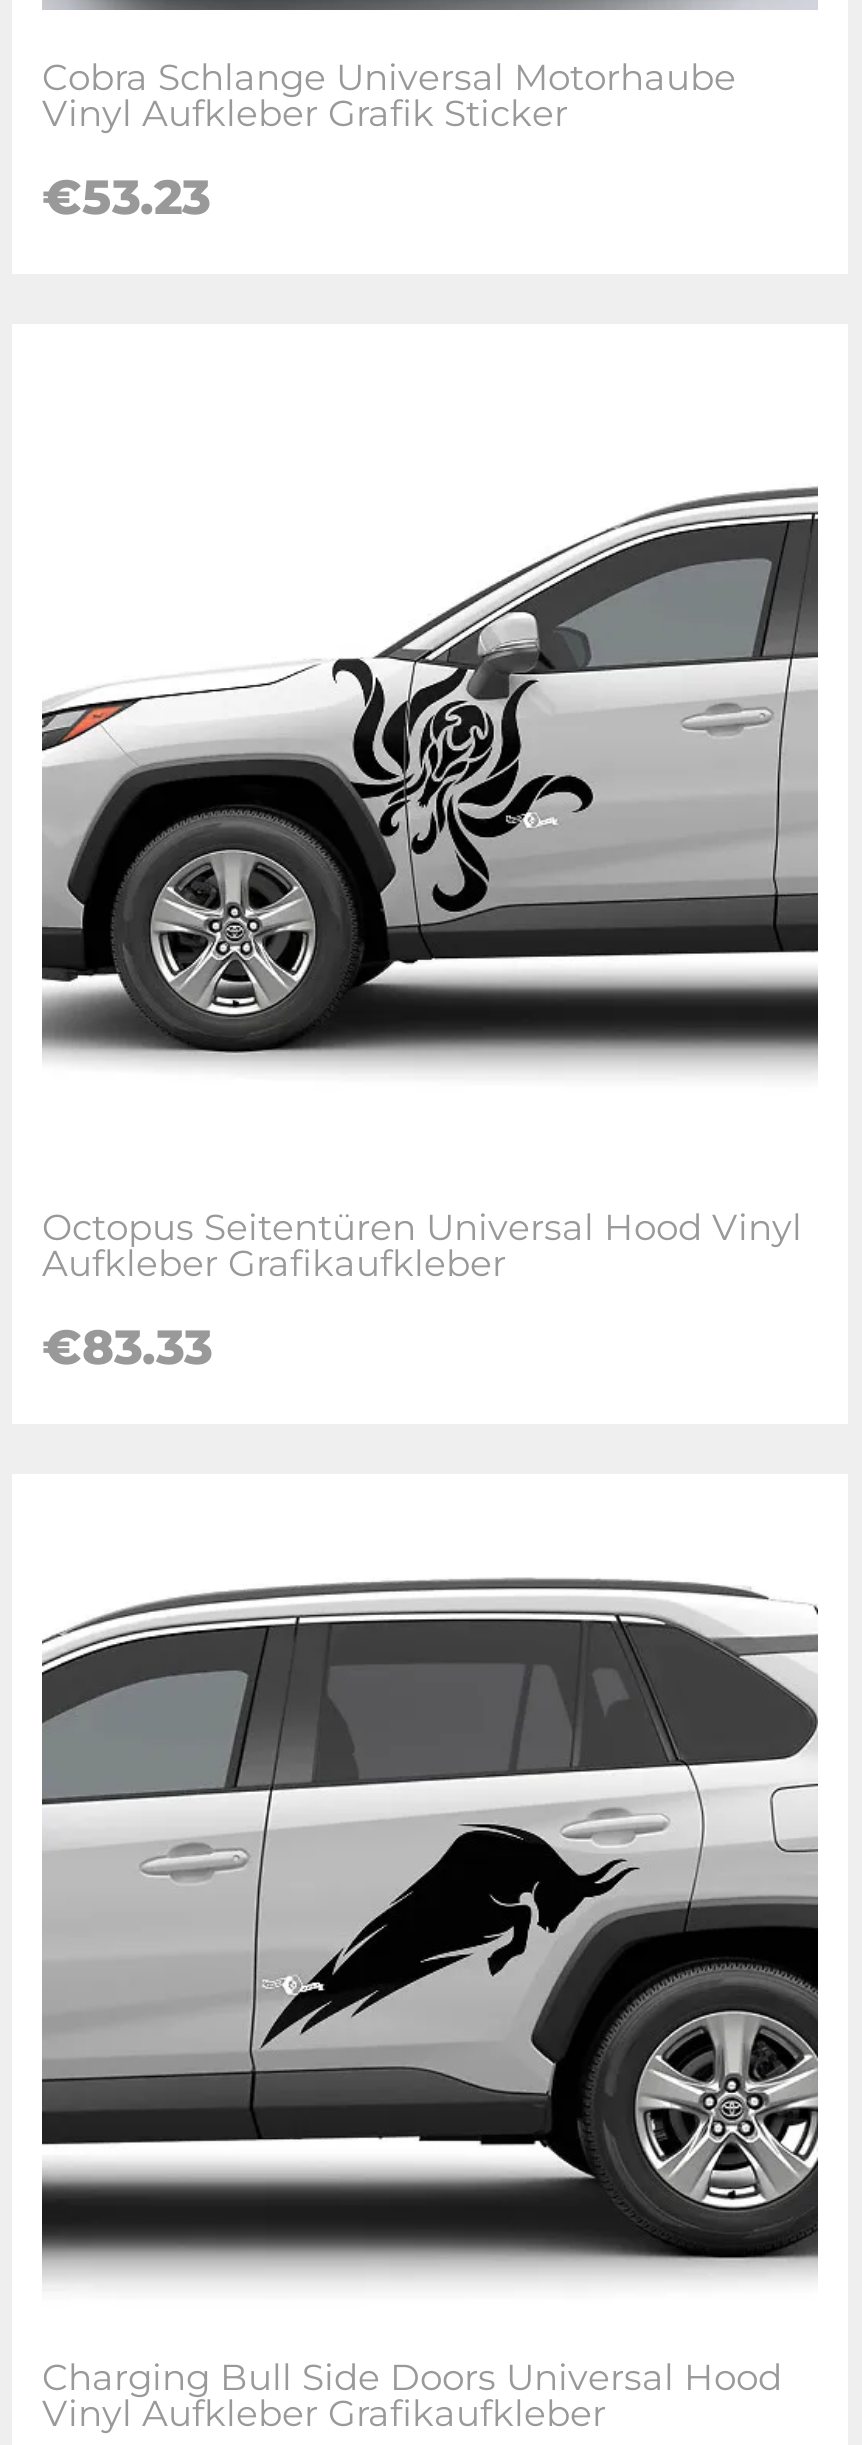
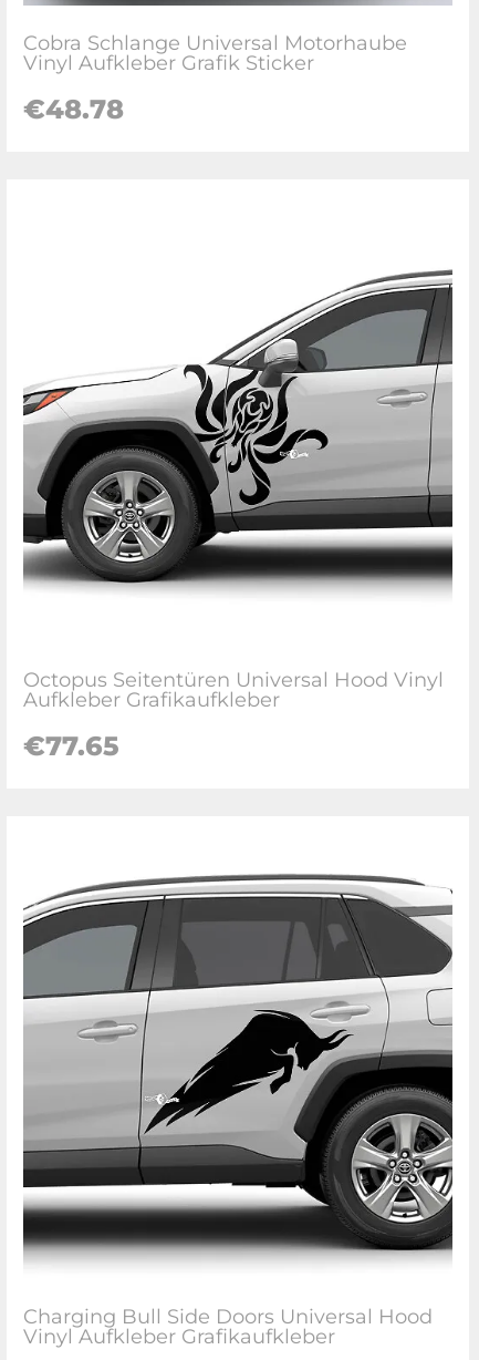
- €53.23
+ €48.78

- €83.33
+ €77.65
